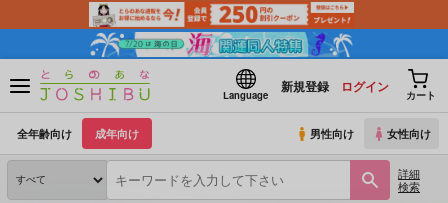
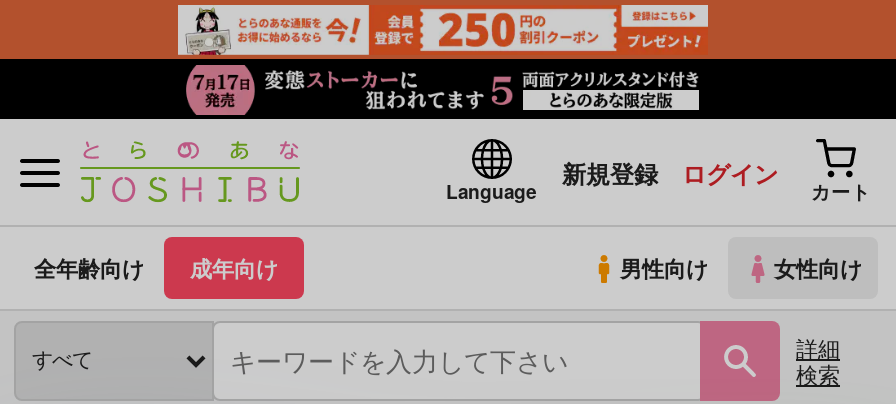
- [image]
+ [image]
